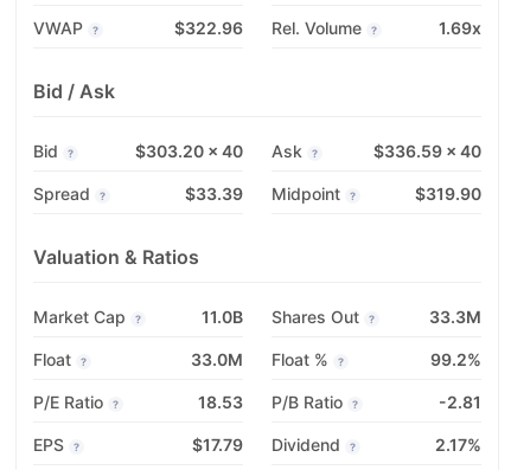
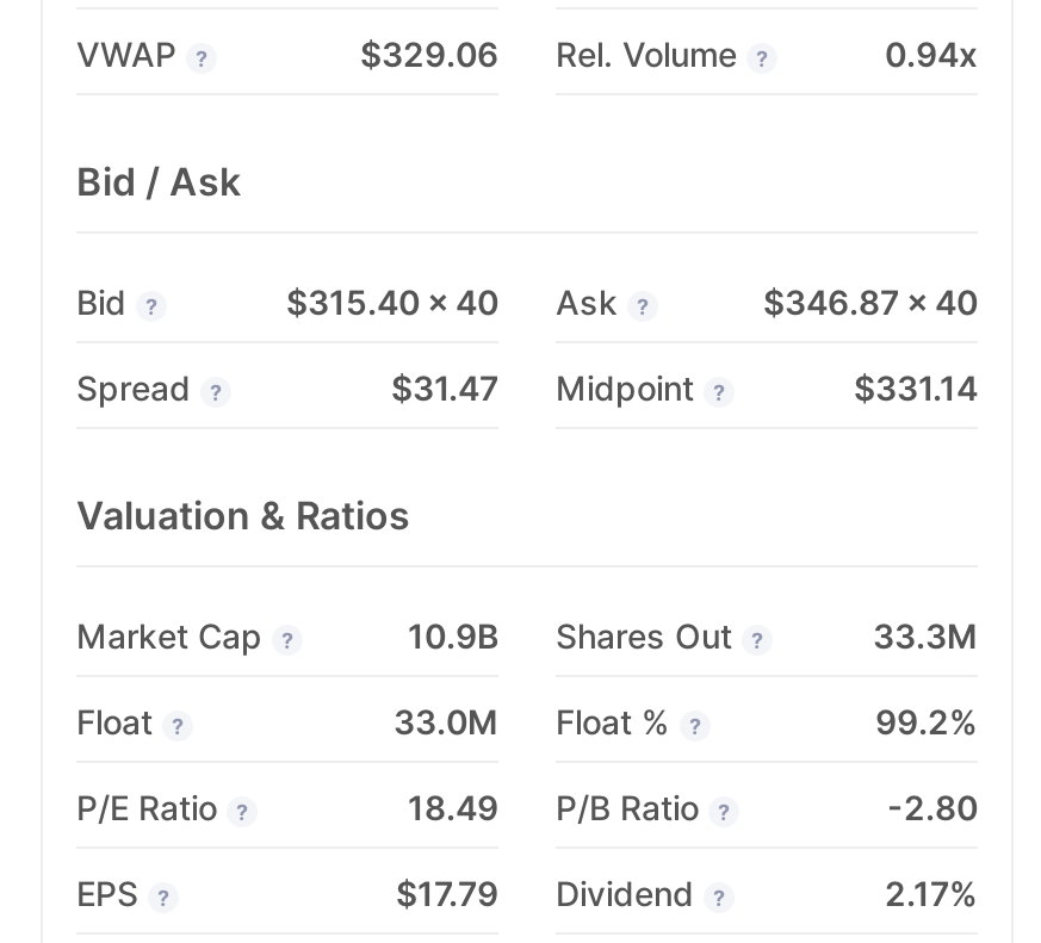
- $322.96
+ $329.06

- 1.69x
+ 0.94x

- $303.20 × 40
+ $315.40 × 40

- $336.59 × 40
+ $346.87 × 40

- $33.39
+ $31.47

- $319.90
+ $331.14

- 11.0B
+ 10.9B

- 18.53
+ 18.49

- -2.81
+ -2.80
